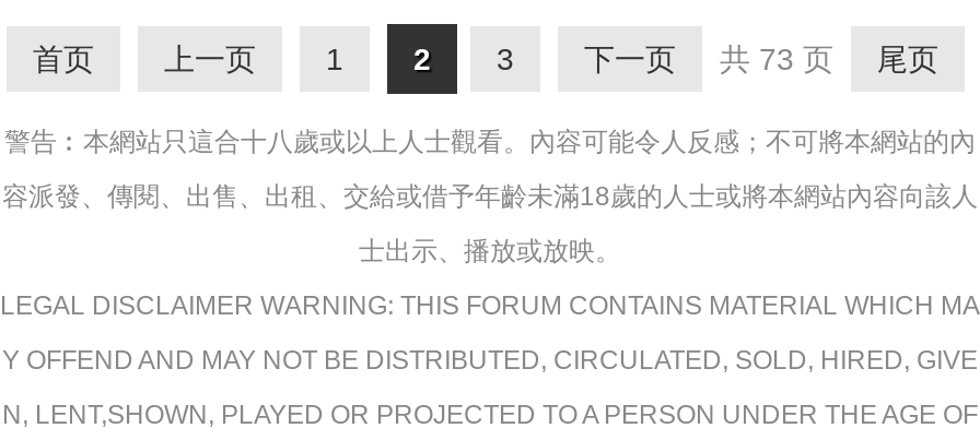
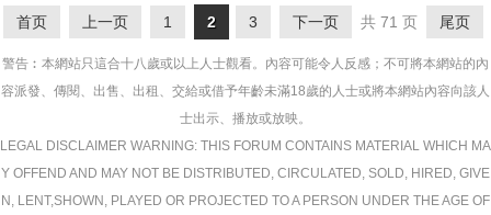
- 首页 上一页 1 2 3 下一页 共 73 页 尾页
+ 首页 上一页 1 2 3 下一页 共 71 页 尾页
